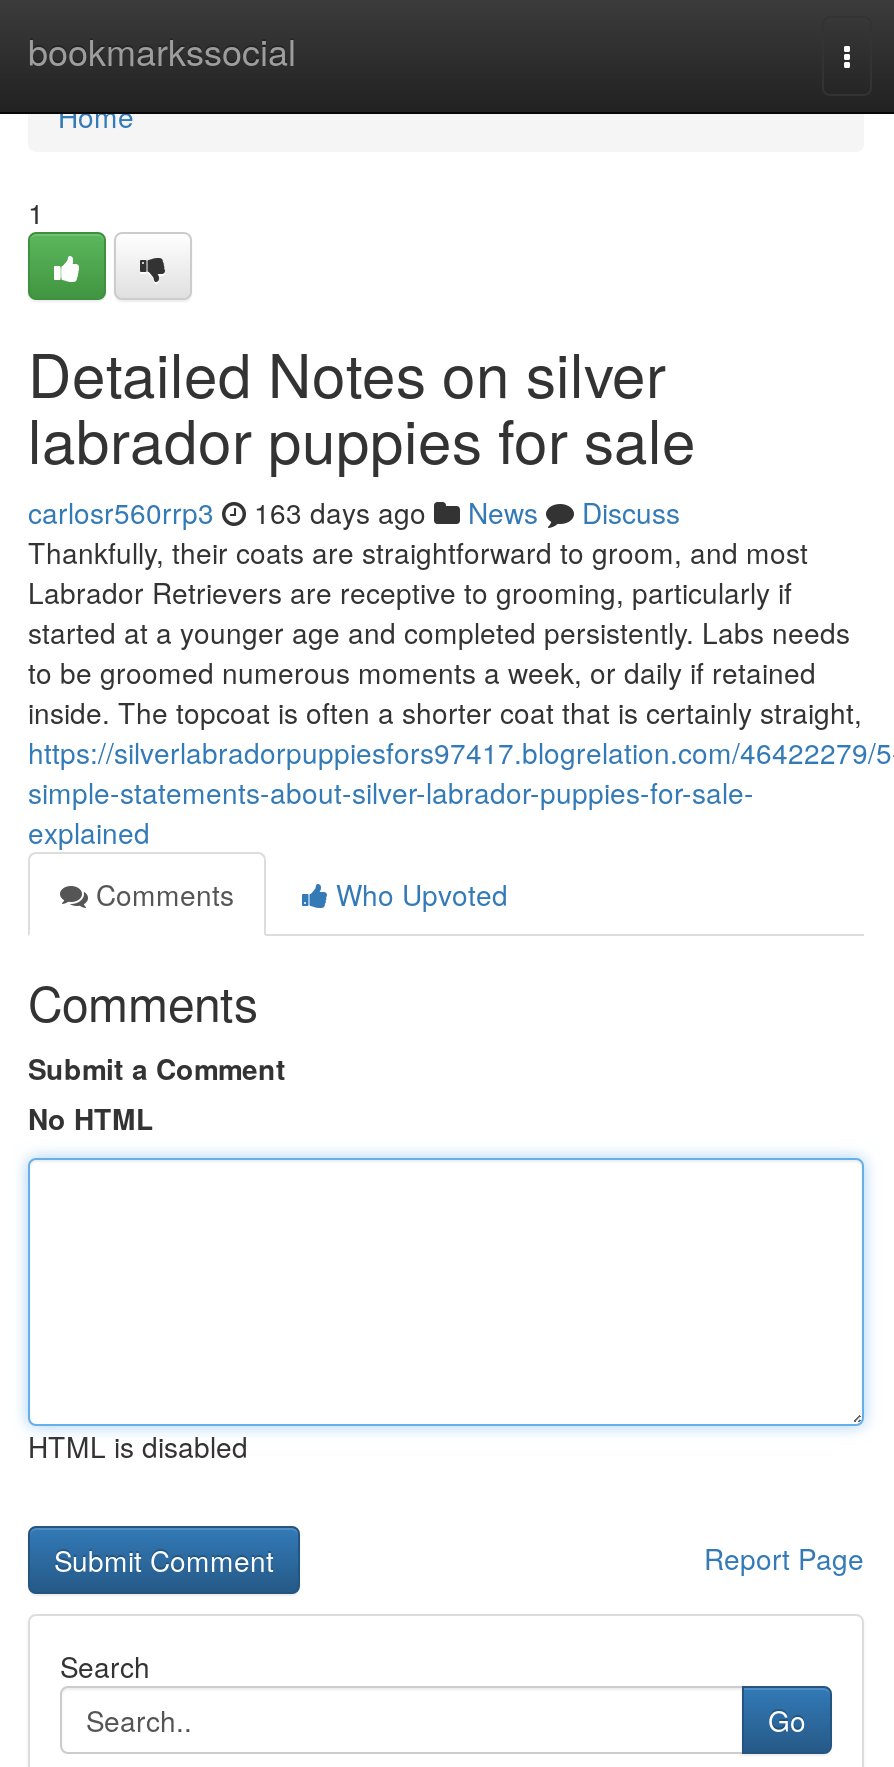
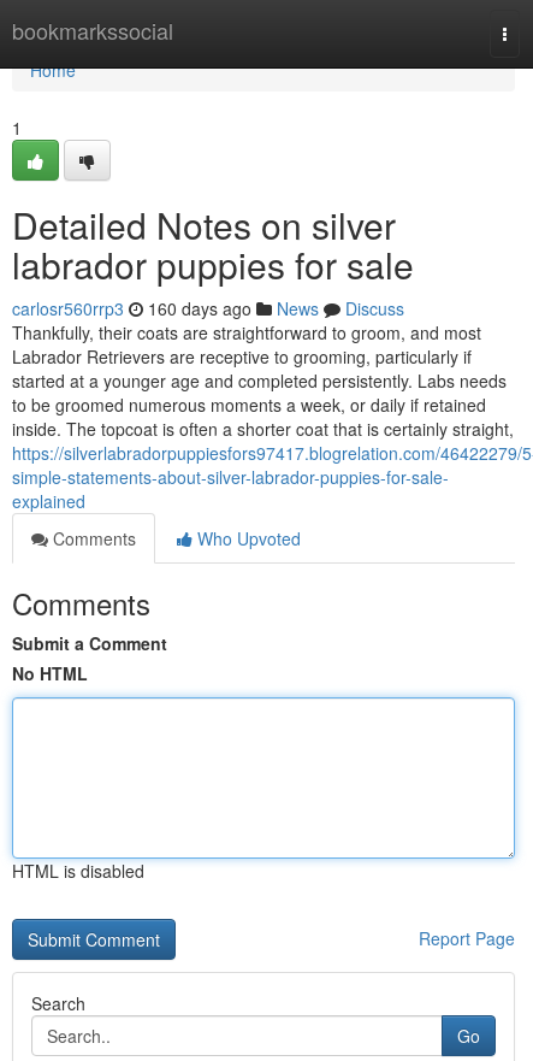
- carlosr560rrp3 163 days ago News Discuss
+ carlosr560rrp3 160 days ago News Discuss
